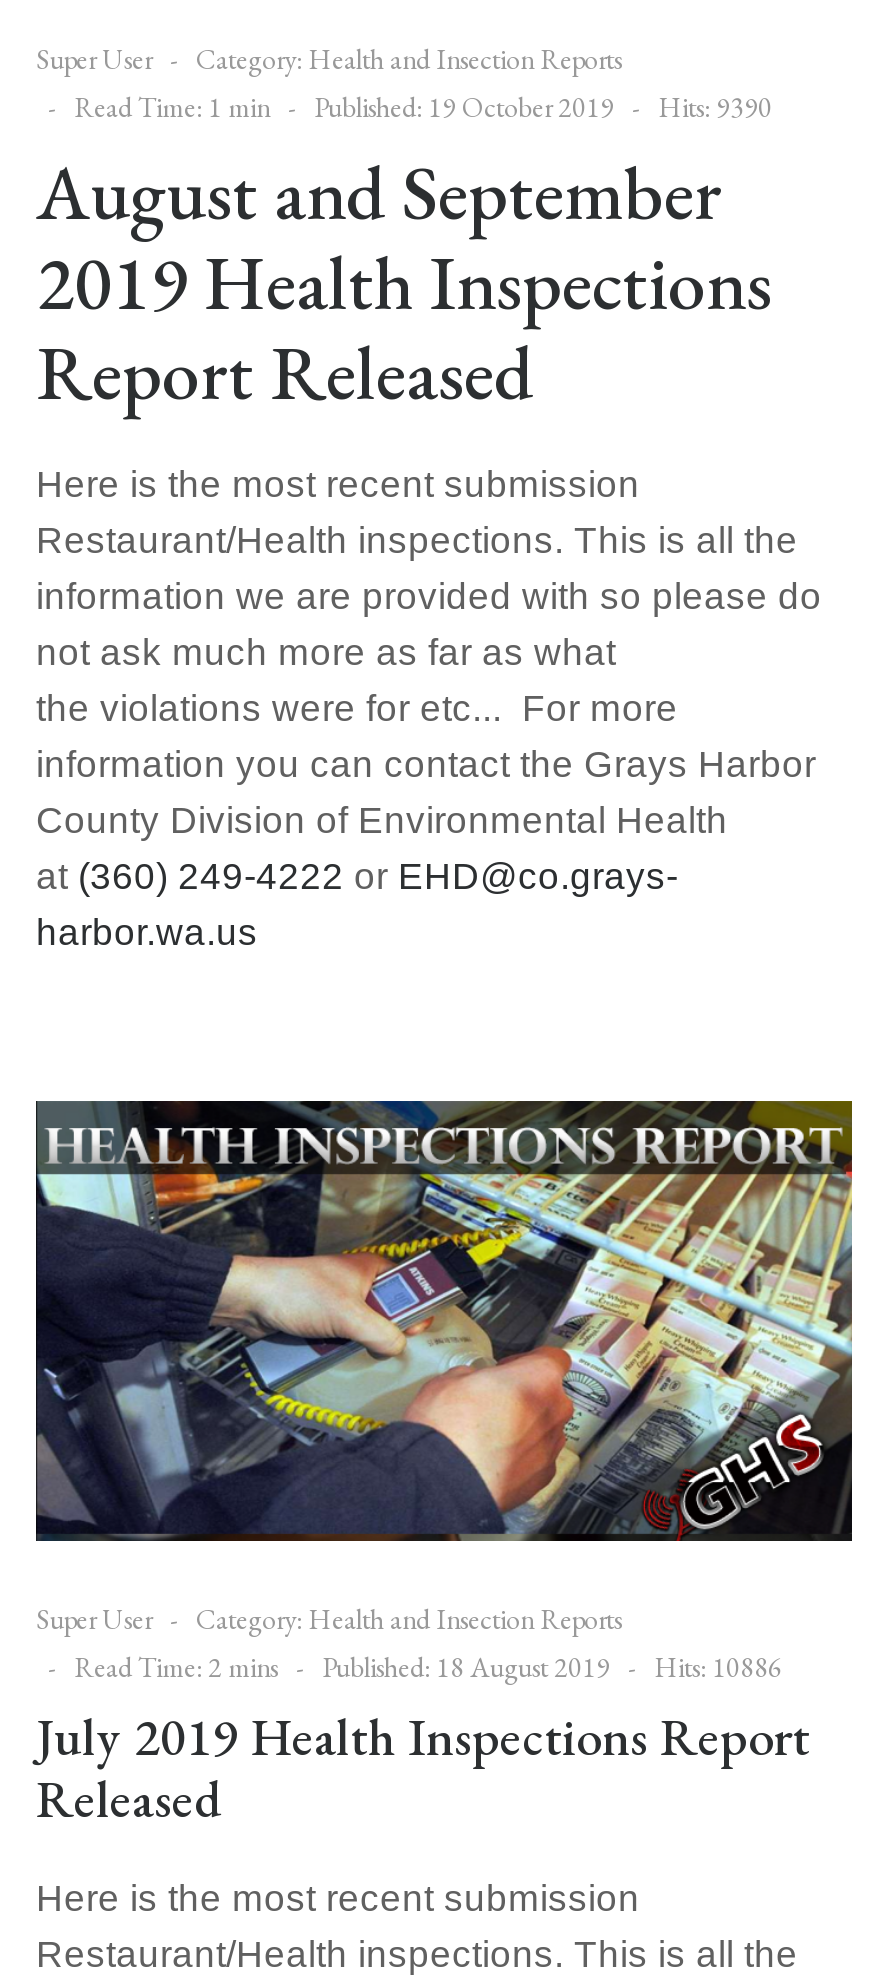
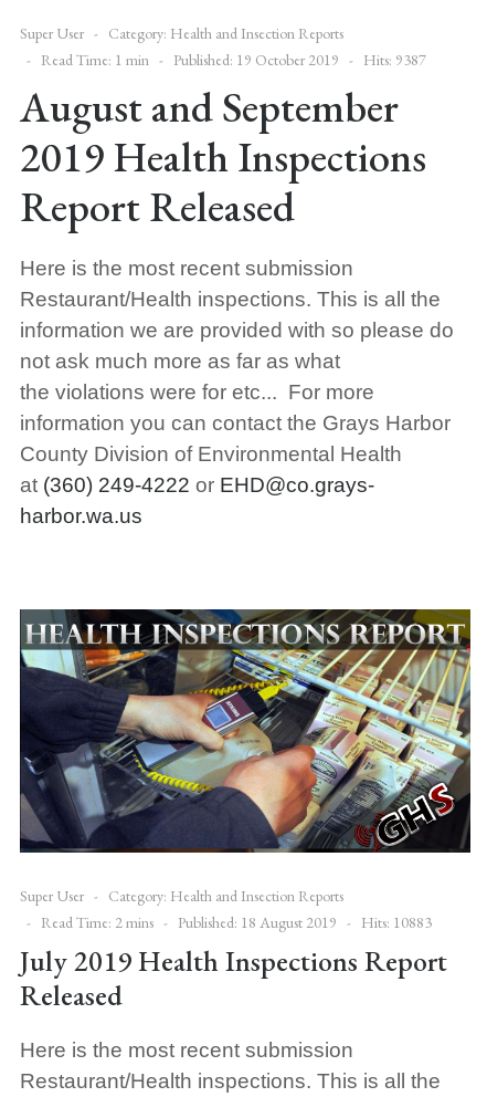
- Read Time: 1 min Published: 19 October 2019 Hits: 9390
+ Read Time: 1 min Published: 19 October 2019 Hits: 9387

- Read Time: 2 mins Published: 18 August 2019 Hits: 10886
+ Read Time: 2 mins Published: 18 August 2019 Hits: 10883
